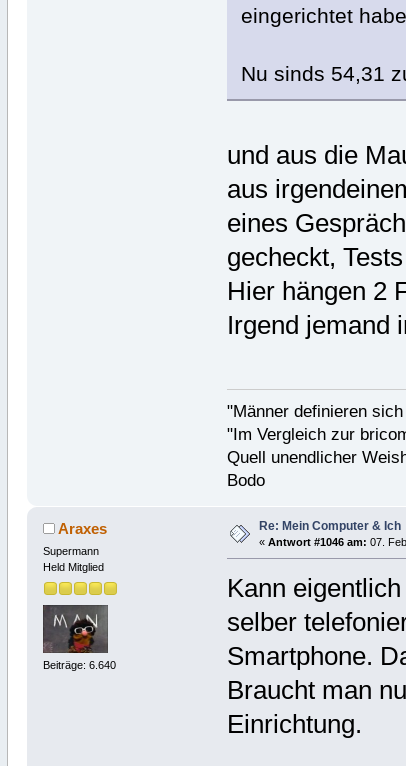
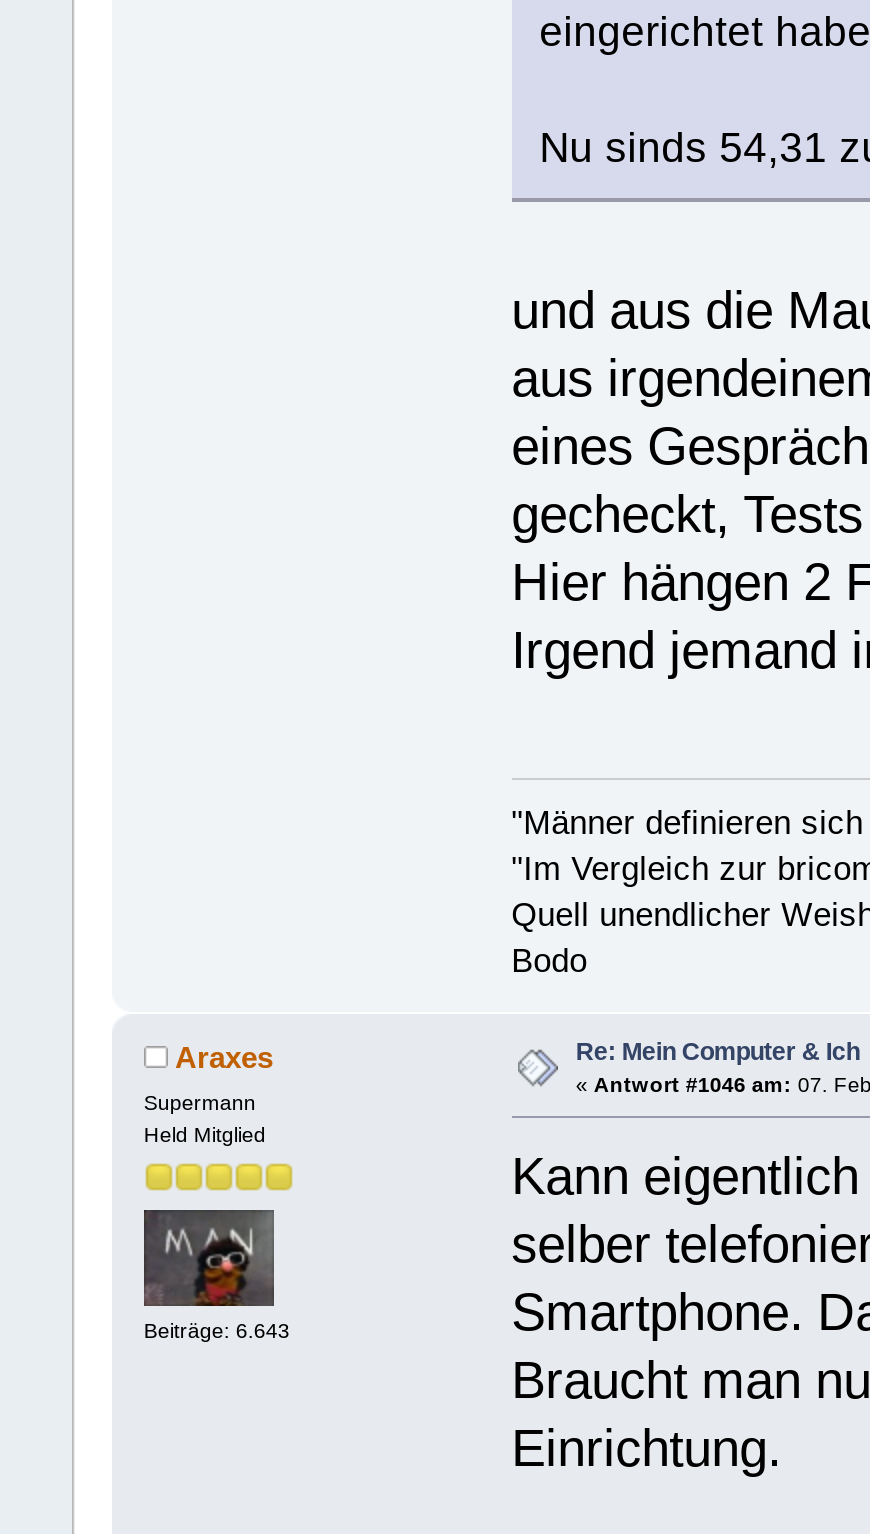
- Beiträge: 6.640
+ Beiträge: 6.643
